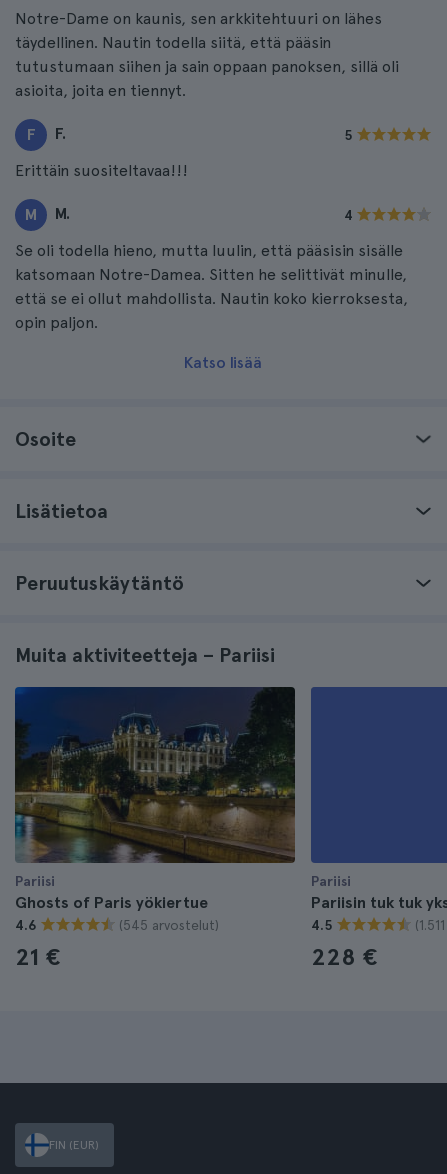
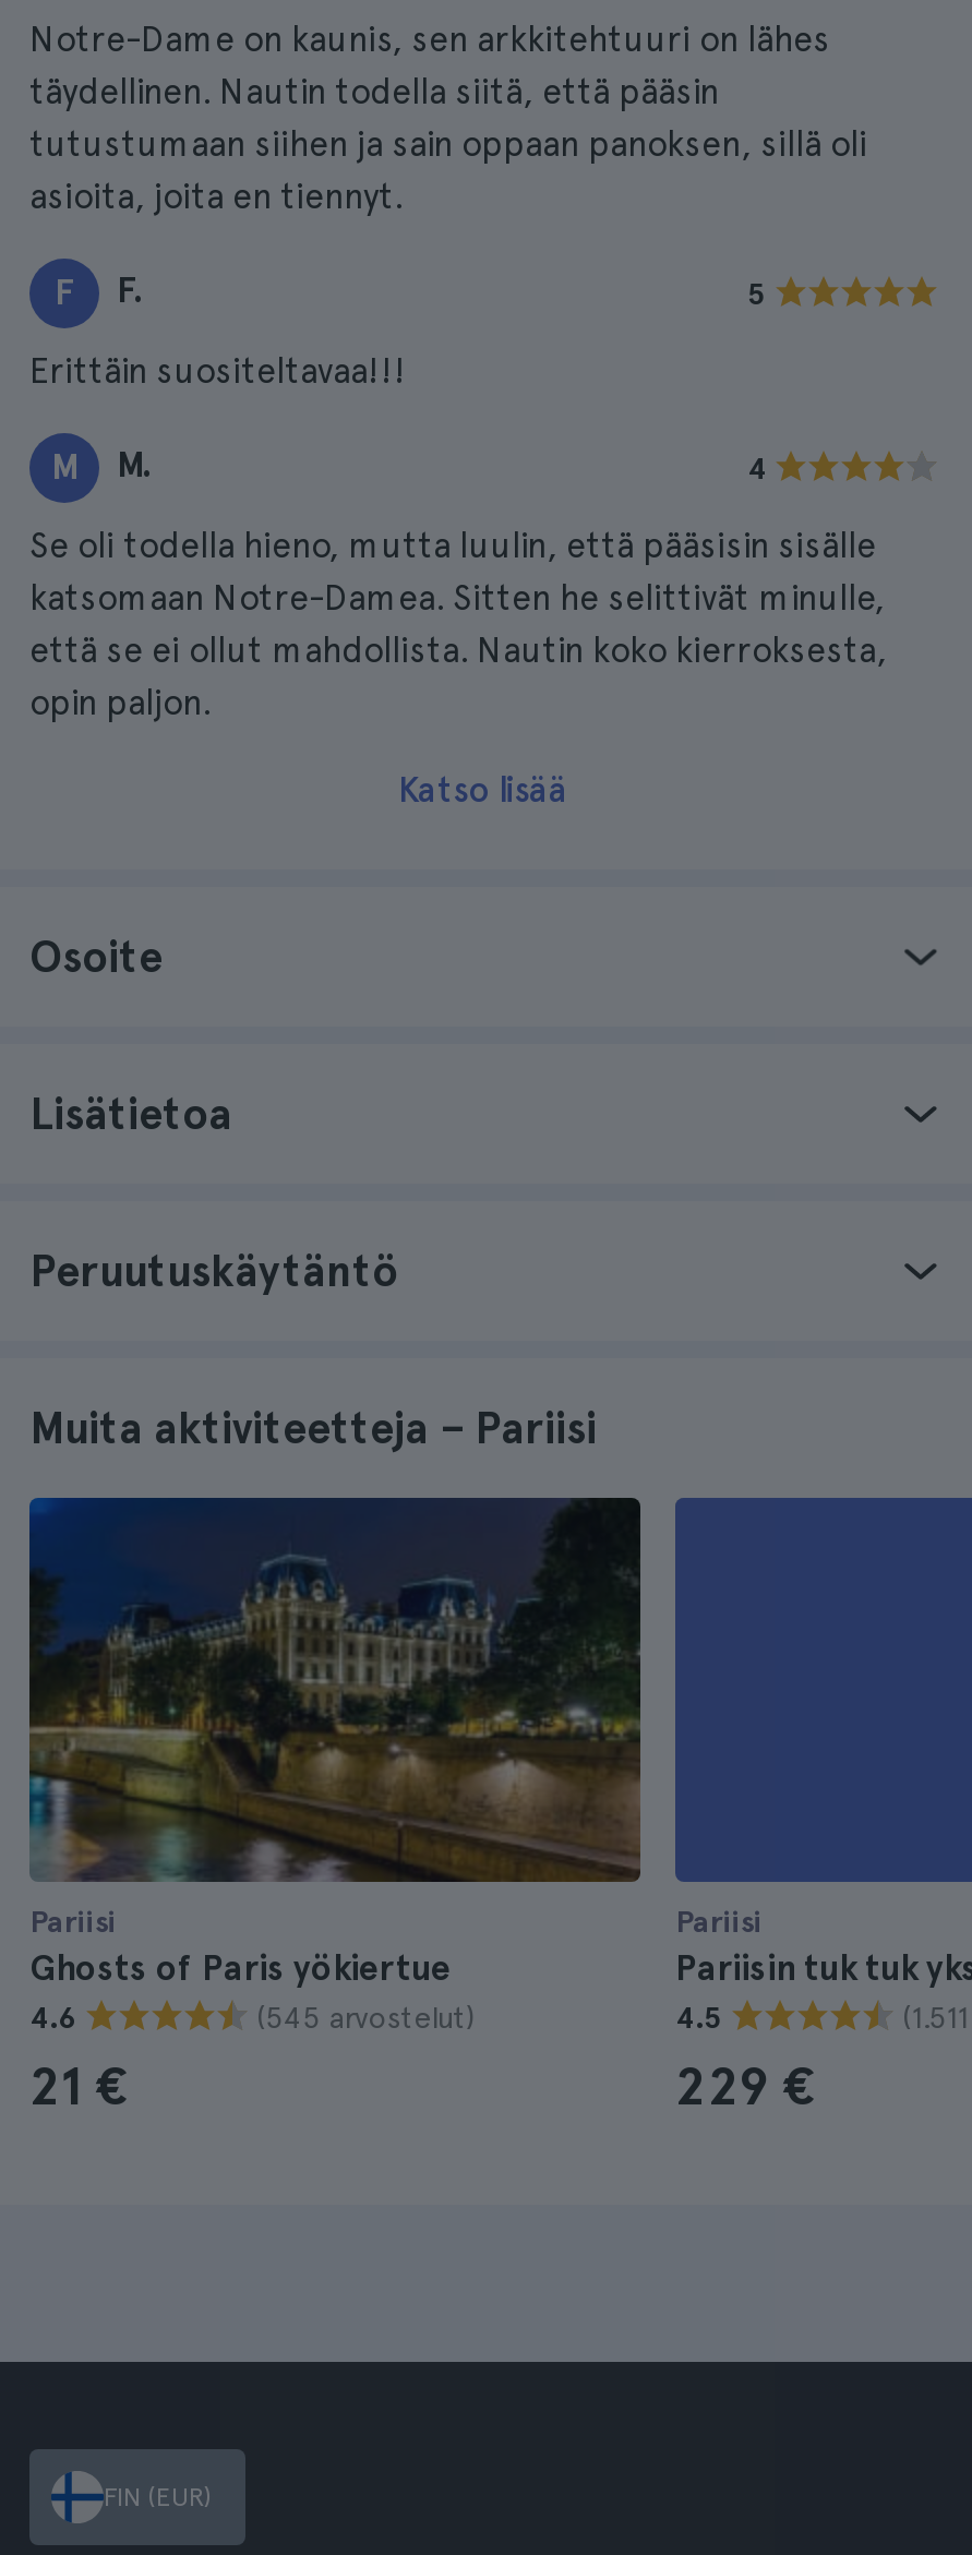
- 228 €
+ 229 €
